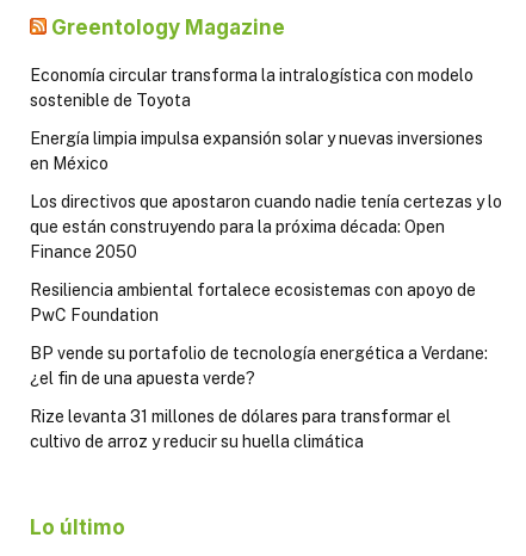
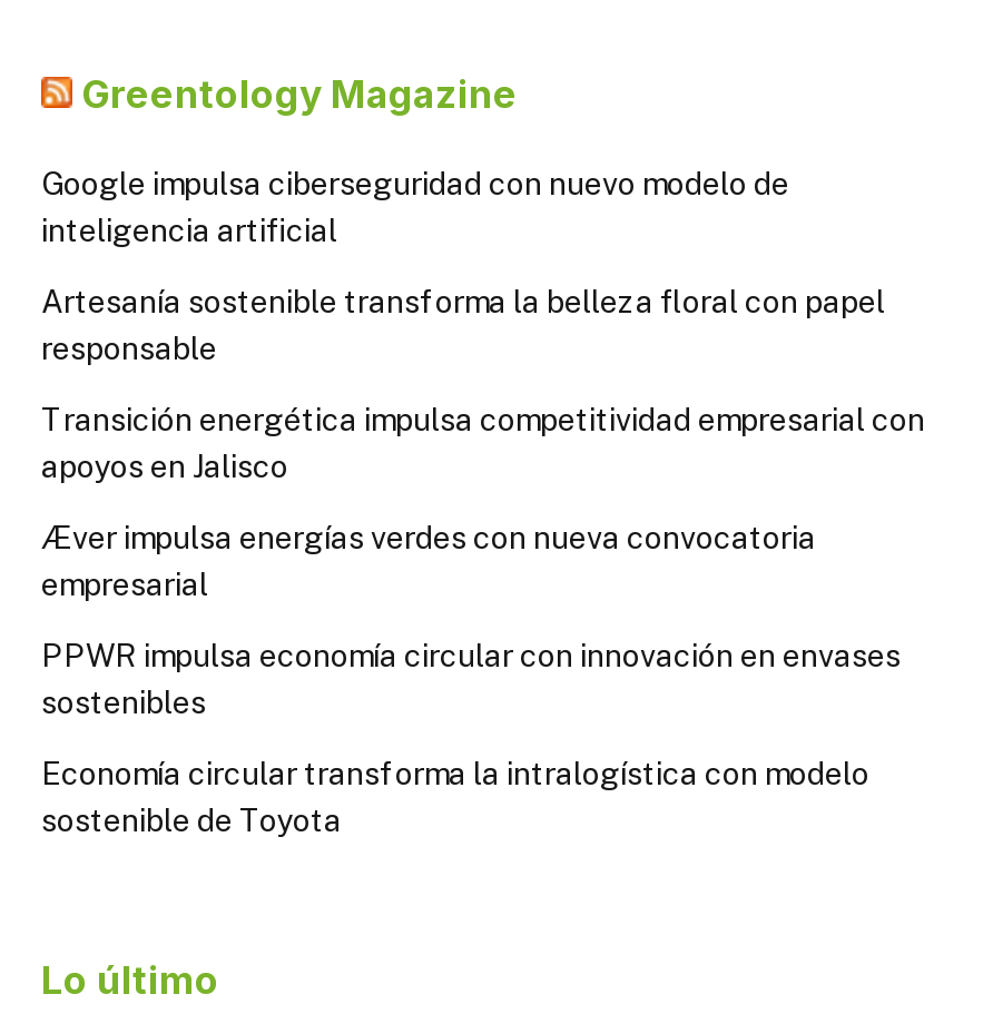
+ Google impulsa ciberseguridad con nuevo modelo de
+ inteligencia artificial
+ Artesanía sostenible transforma la belleza floral con papel
+ responsable
+ Transición energética impulsa competitividad empresarial con
+ apoyos en Jalisco
+ Æver impulsa energías verdes con nueva convocatoria
+ empresarial
+ PPWR impulsa economía circular con innovación en envases
+ sostenibles

moved down: Economía circular transforma la intralogística con modelo | sostenible de Toyota

- Energía limpia impulsa expansión solar y nuevas inversiones
- en México
- Los directivos que apostaron cuando nadie tenía certezas y lo
- que están construyendo para la próxima década: Open
- Finance 2050
- Resiliencia ambiental fortalece ecosistemas con apoyo de
- PwC Foundation
- BP vende su portafolio de tecnología energética a Verdane:
- ¿el fin de una apuesta verde?
- Rize levanta 31 millones de dólares para transformar el
- cultivo de arroz y reducir su huella climática
